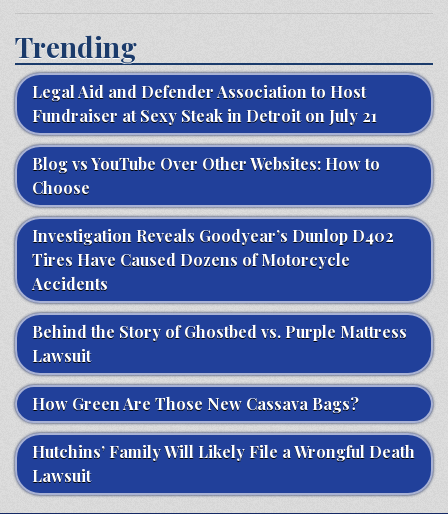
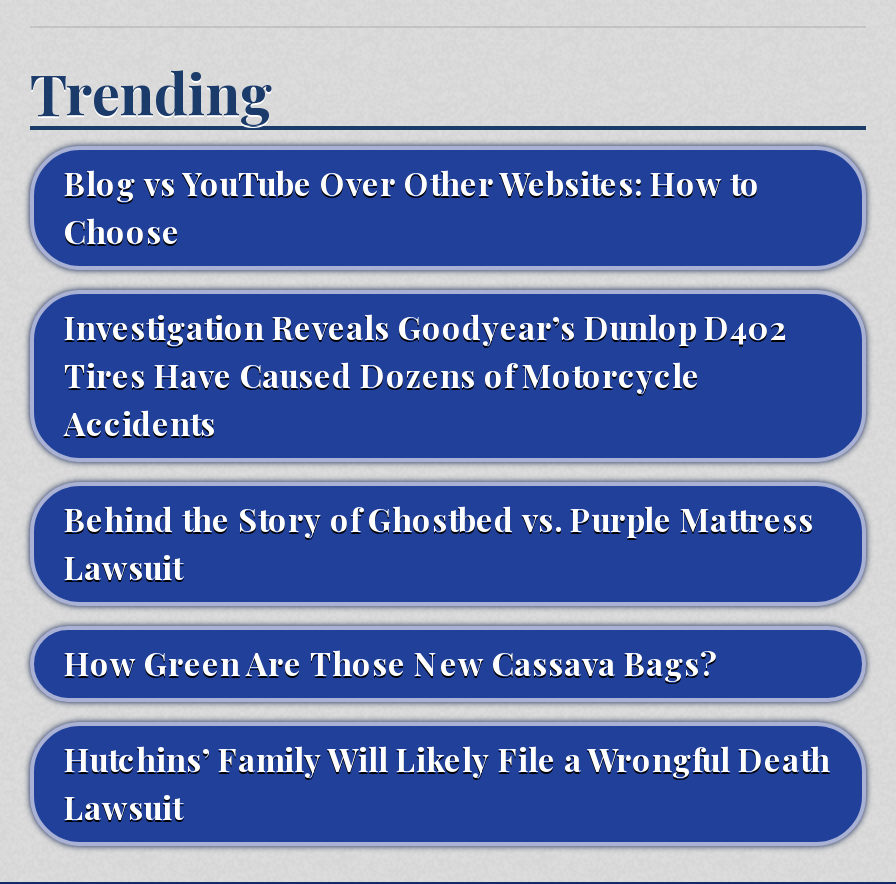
- Legal Aid and Defender Association to Host
- Fundraiser at Sexy Steak in Detroit on July 21
